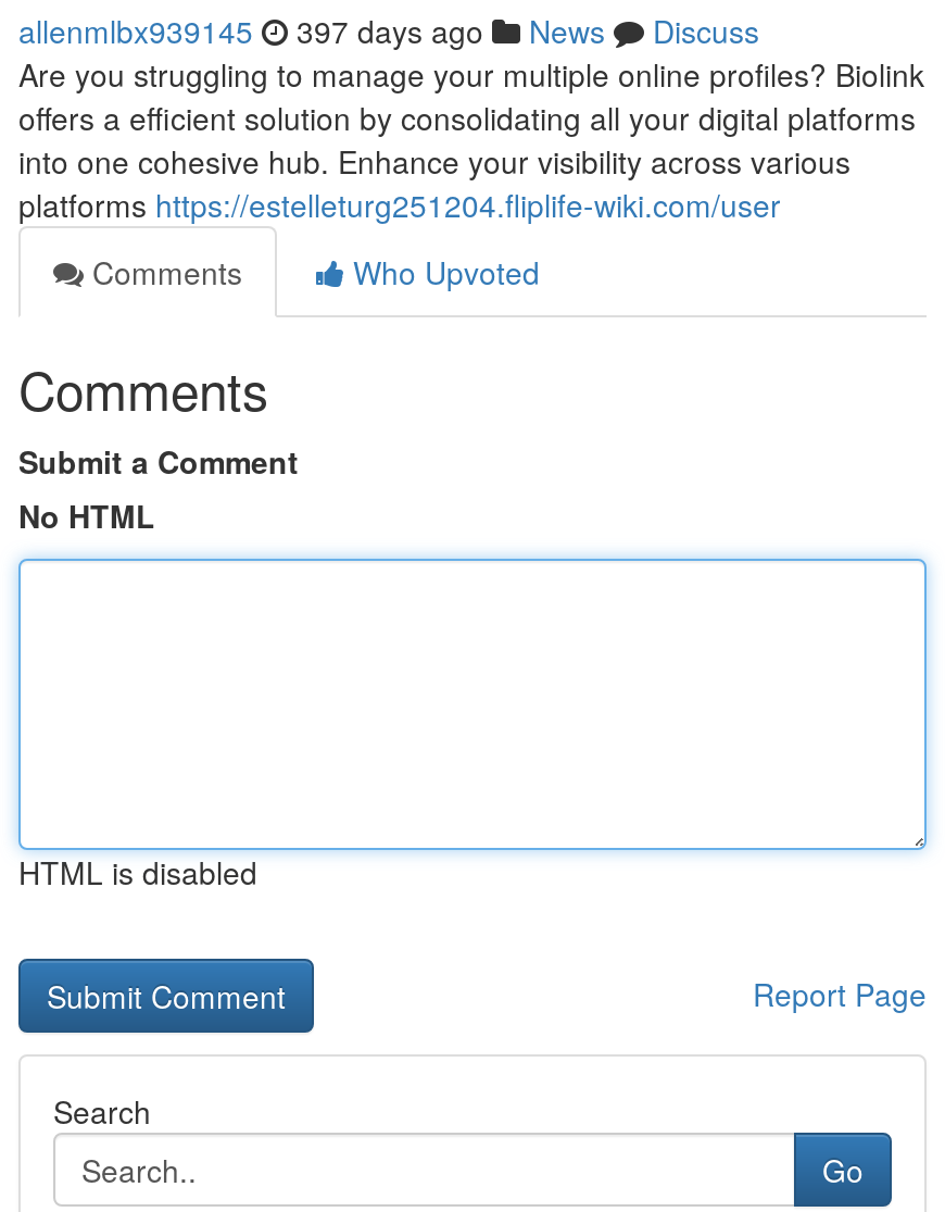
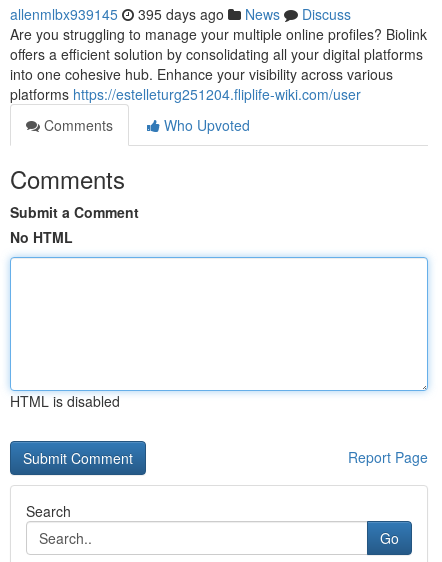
- allenmlbx939145 397 days ago News Discuss
+ allenmlbx939145 395 days ago News Discuss
